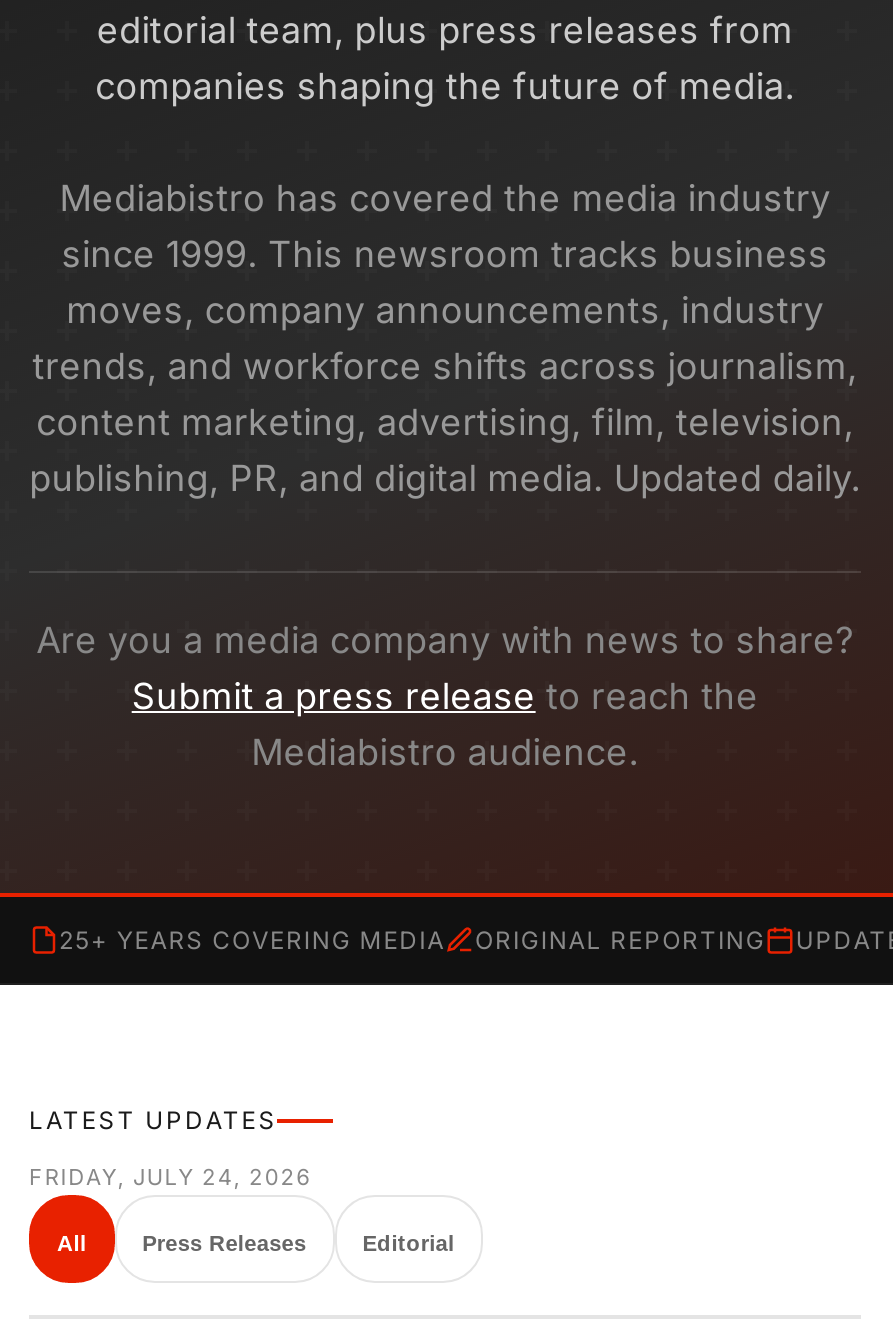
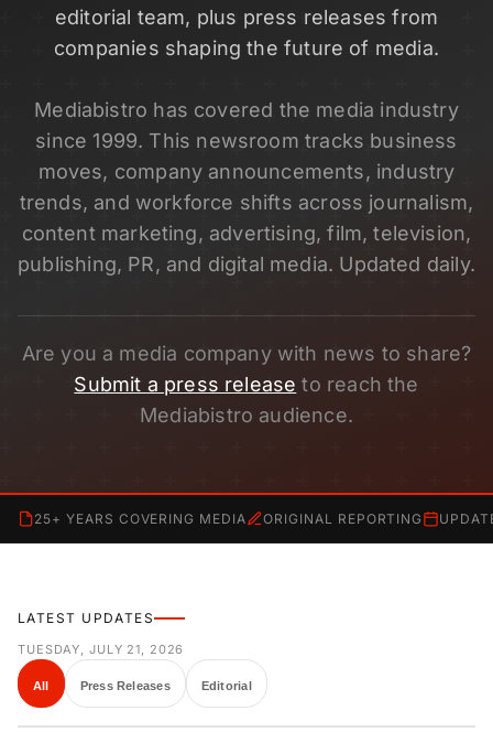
- FRIDAY, JULY 24, 2026
+ TUESDAY, JULY 21, 2026
